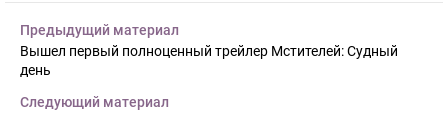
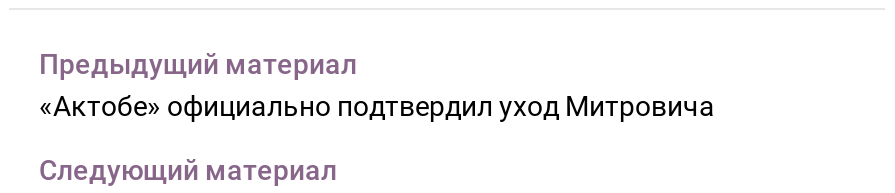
- Вышел первый полноценный трейлер Мстителей: Судный
- день
+ «Актобе» официально подтвердил уход Митровича
